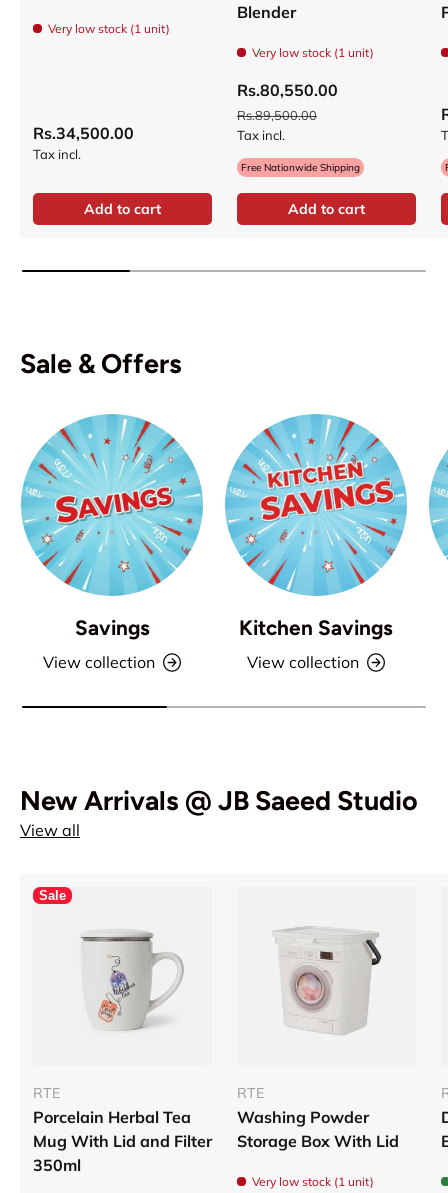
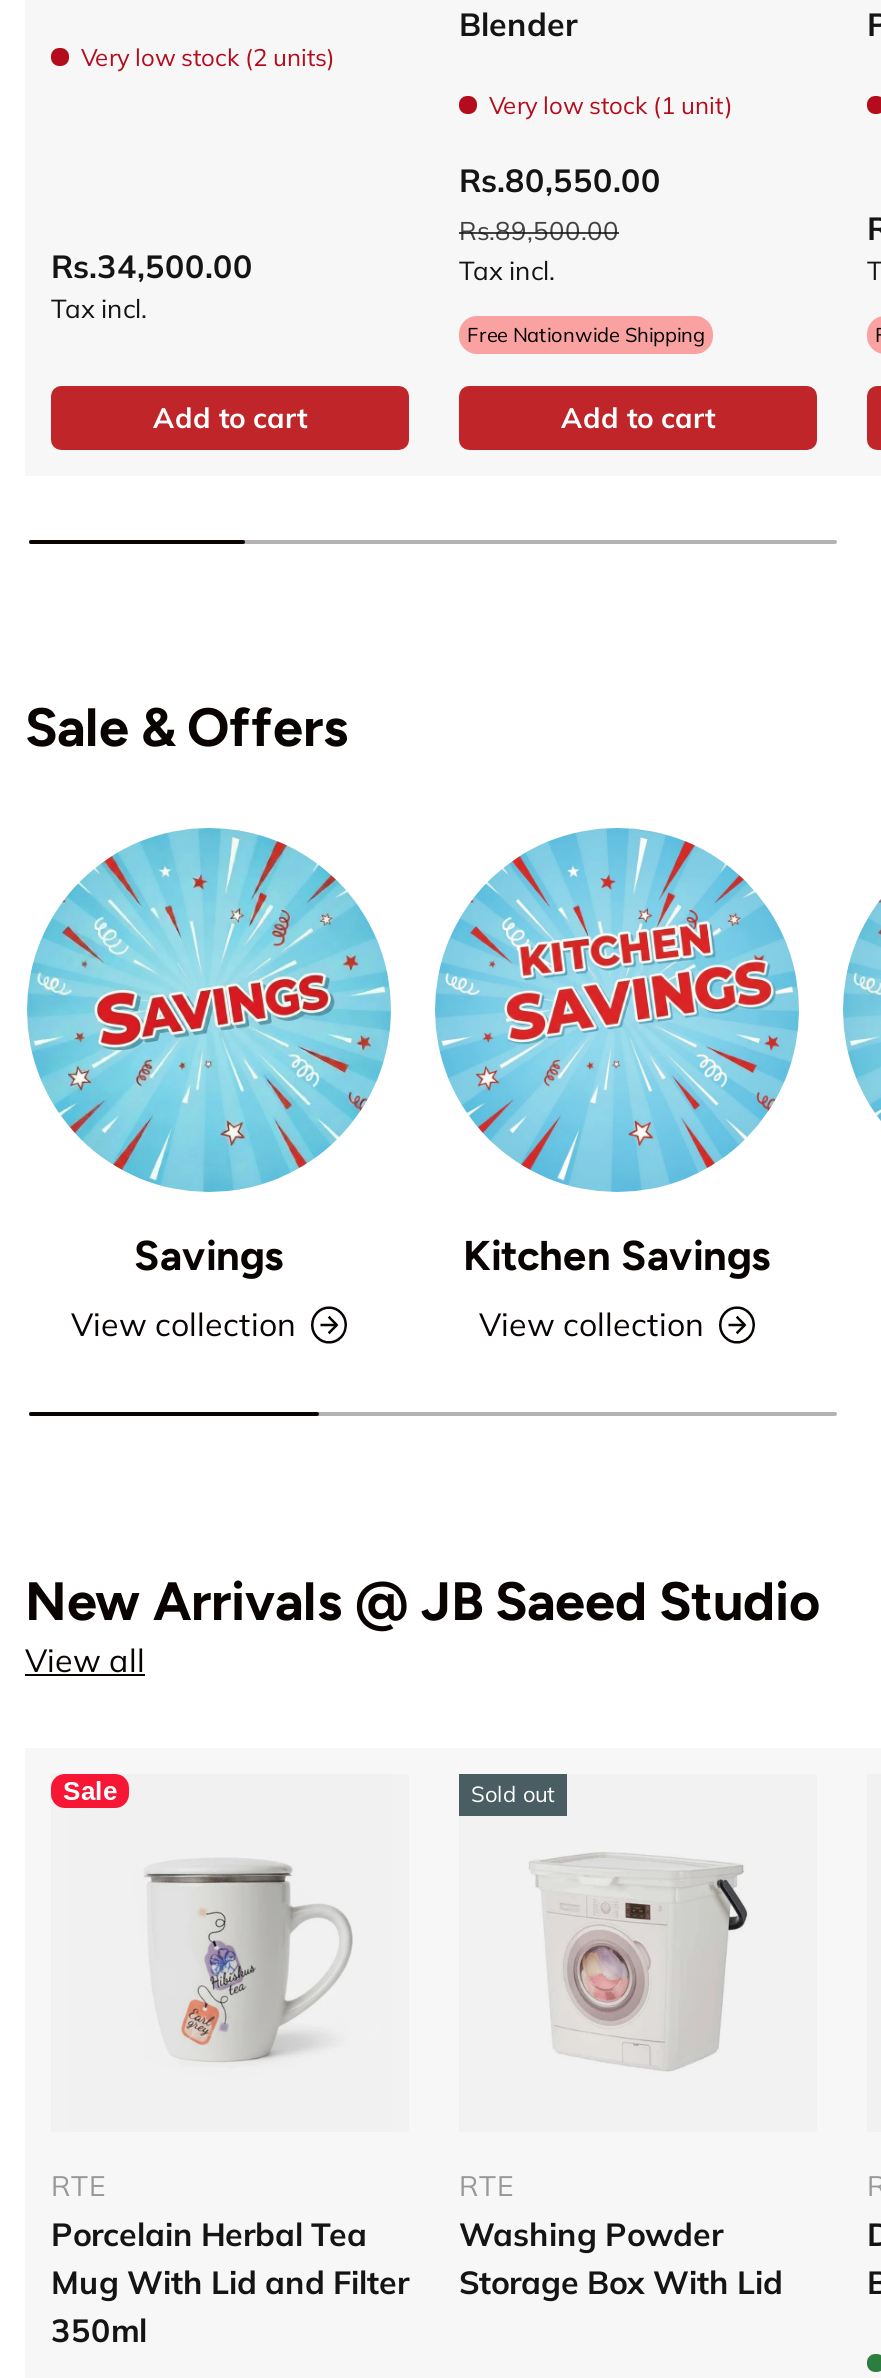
- Very low stock (1 unit)
+ Very low stock (2 units)

+ Sold out

- Very low stock (1 unit)
